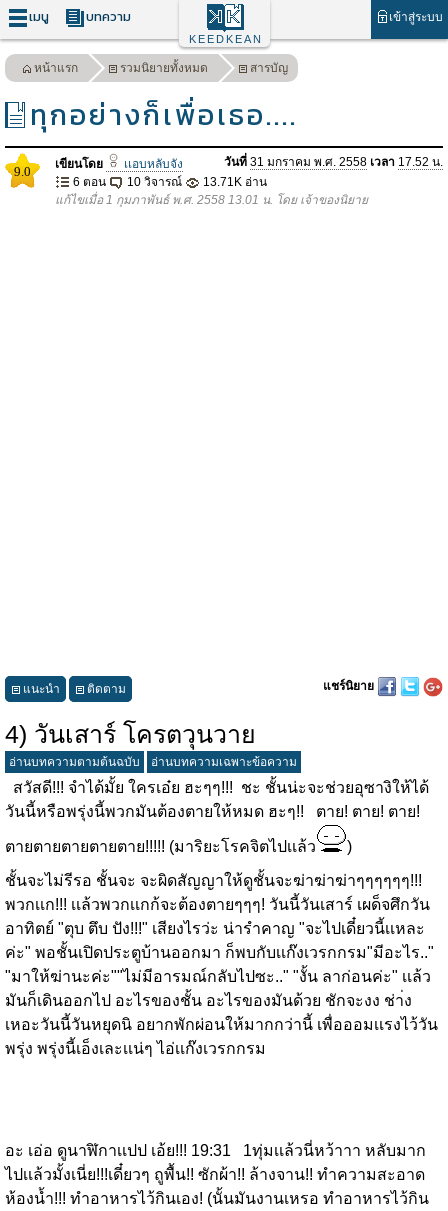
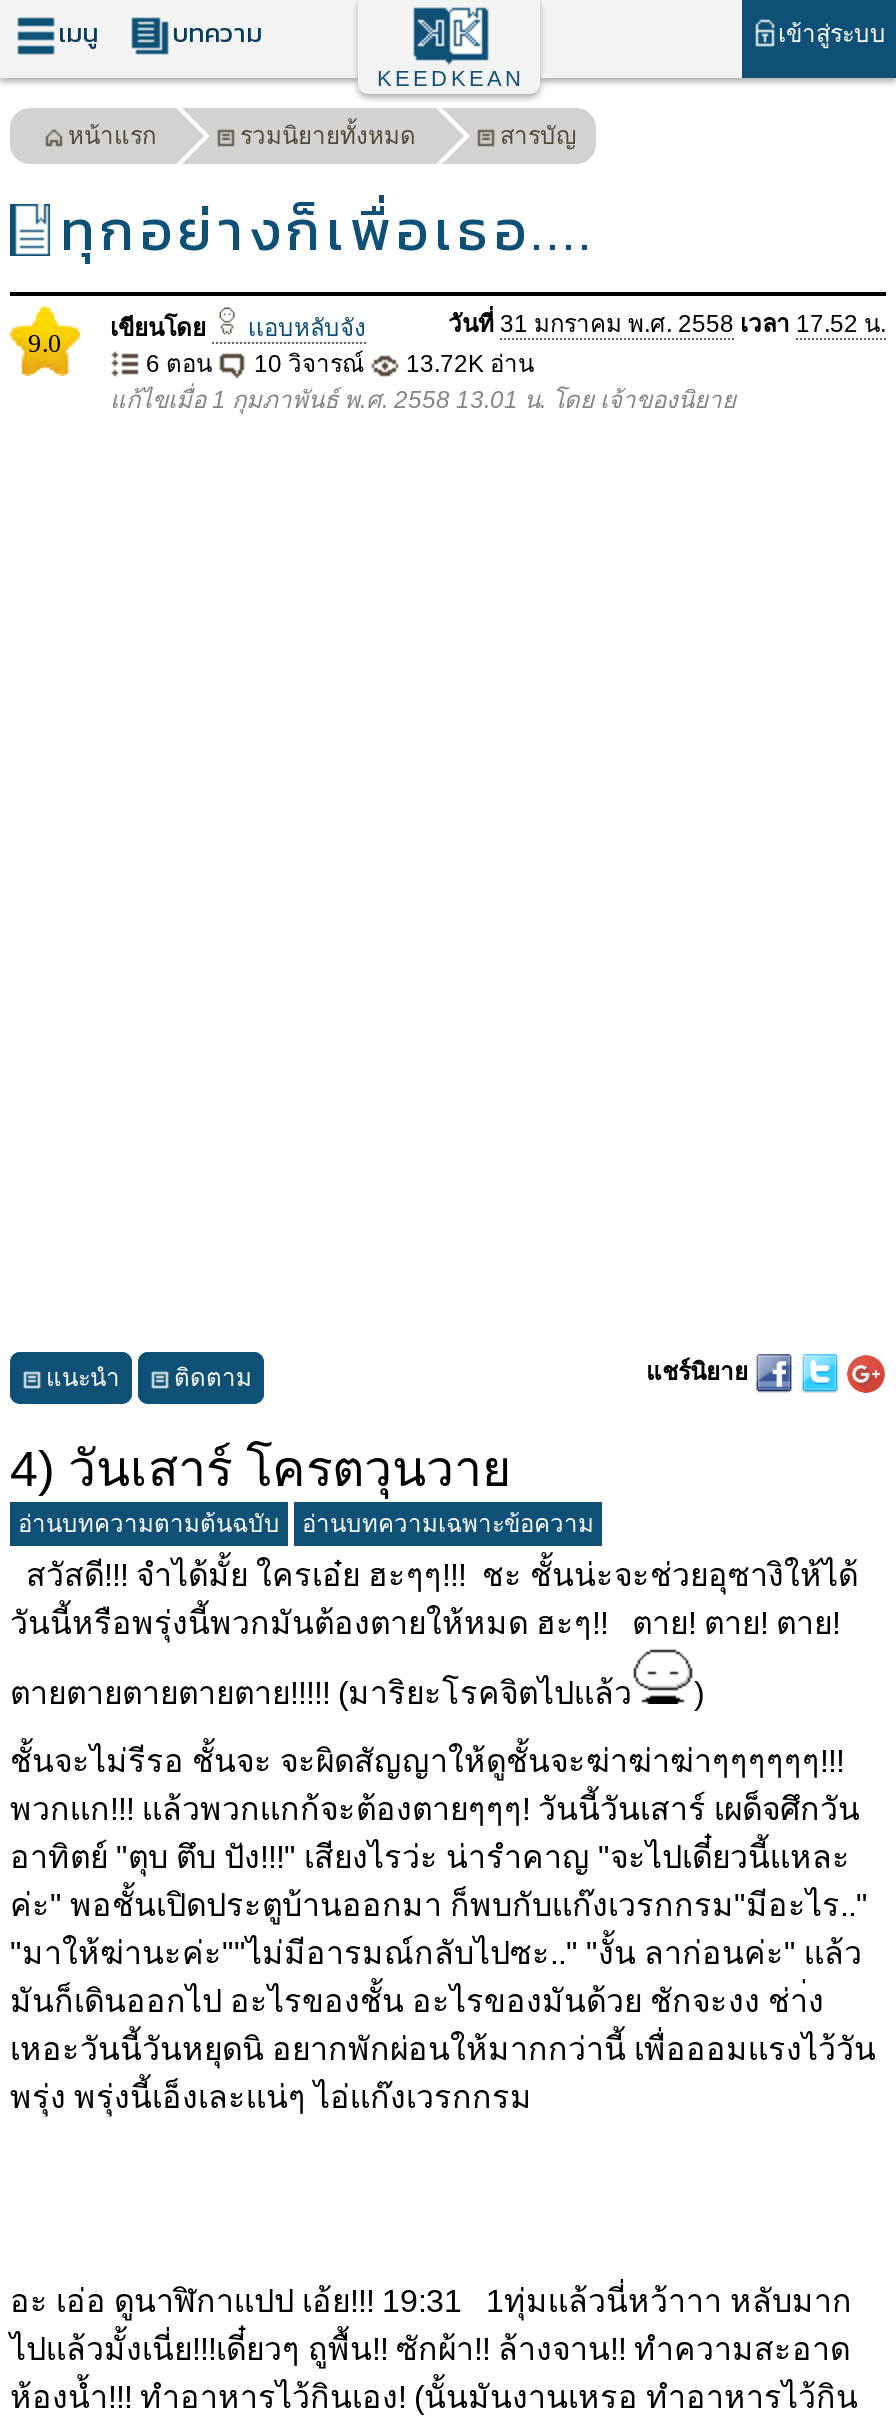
- 6 ตอน 10 วิจารณ์ 13.71K อ่าน
+ 6 ตอน 10 วิจารณ์ 13.72K อ่าน
